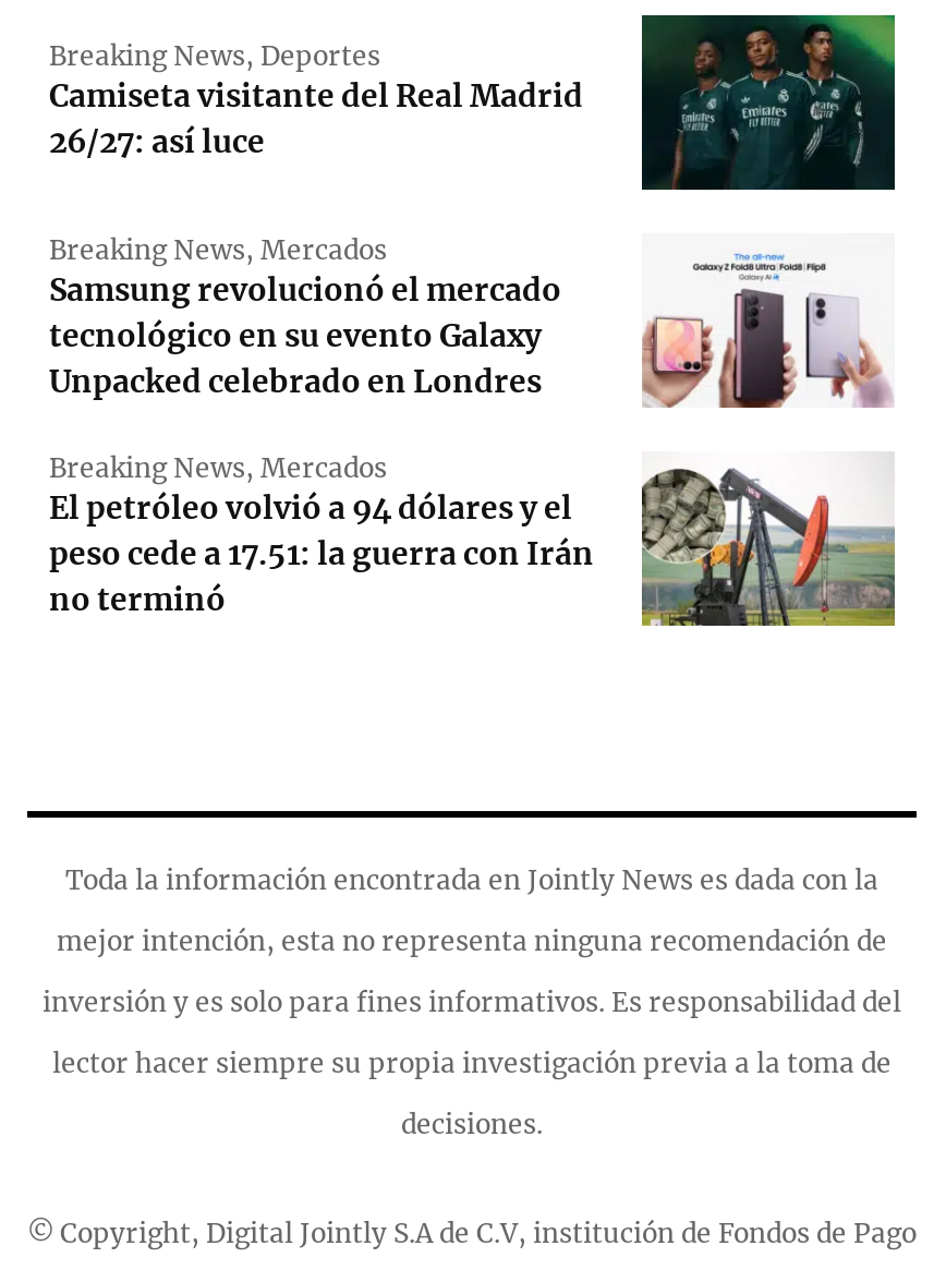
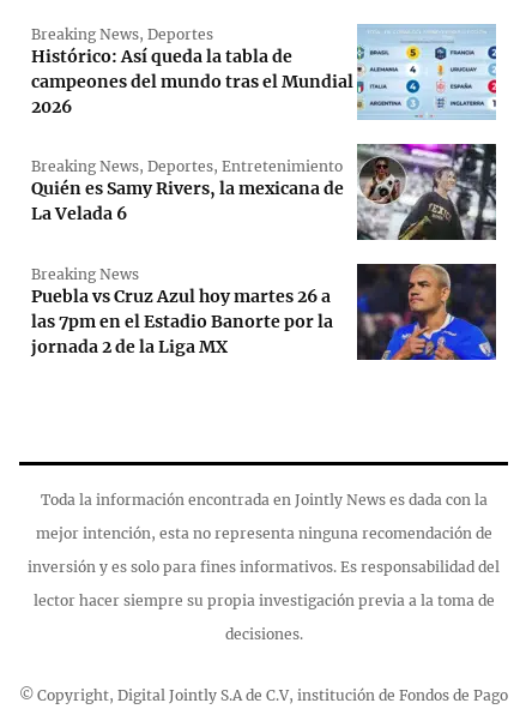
- [image]
- Camiseta visitante del Real Madrid
- 26/27: así luce
+ [image]
+ Histórico: Así queda la tabla de
+ campeones del mundo tras el Mundial
+ 2026

- [image]
- Breaking News, Mercados
- Samsung revolucionó el mercado
- tecnológico en su evento Galaxy
- Unpacked celebrado en Londres
+ [image]
+ Breaking News, Deportes, Entretenimiento
+ Quién es Samy Rivers, la mexicana de
+ La Velada 6

- [image]
- Breaking News, Mercados
- El petróleo volvió a 94 dólares y el
- peso cede a 17.51: la guerra con Irán
- no terminó
+ [image]
+ Breaking News
+ Puebla vs Cruz Azul hoy martes 26 a
+ las 7pm en el Estadio Banorte por la
+ jornada 2 de la Liga MX
